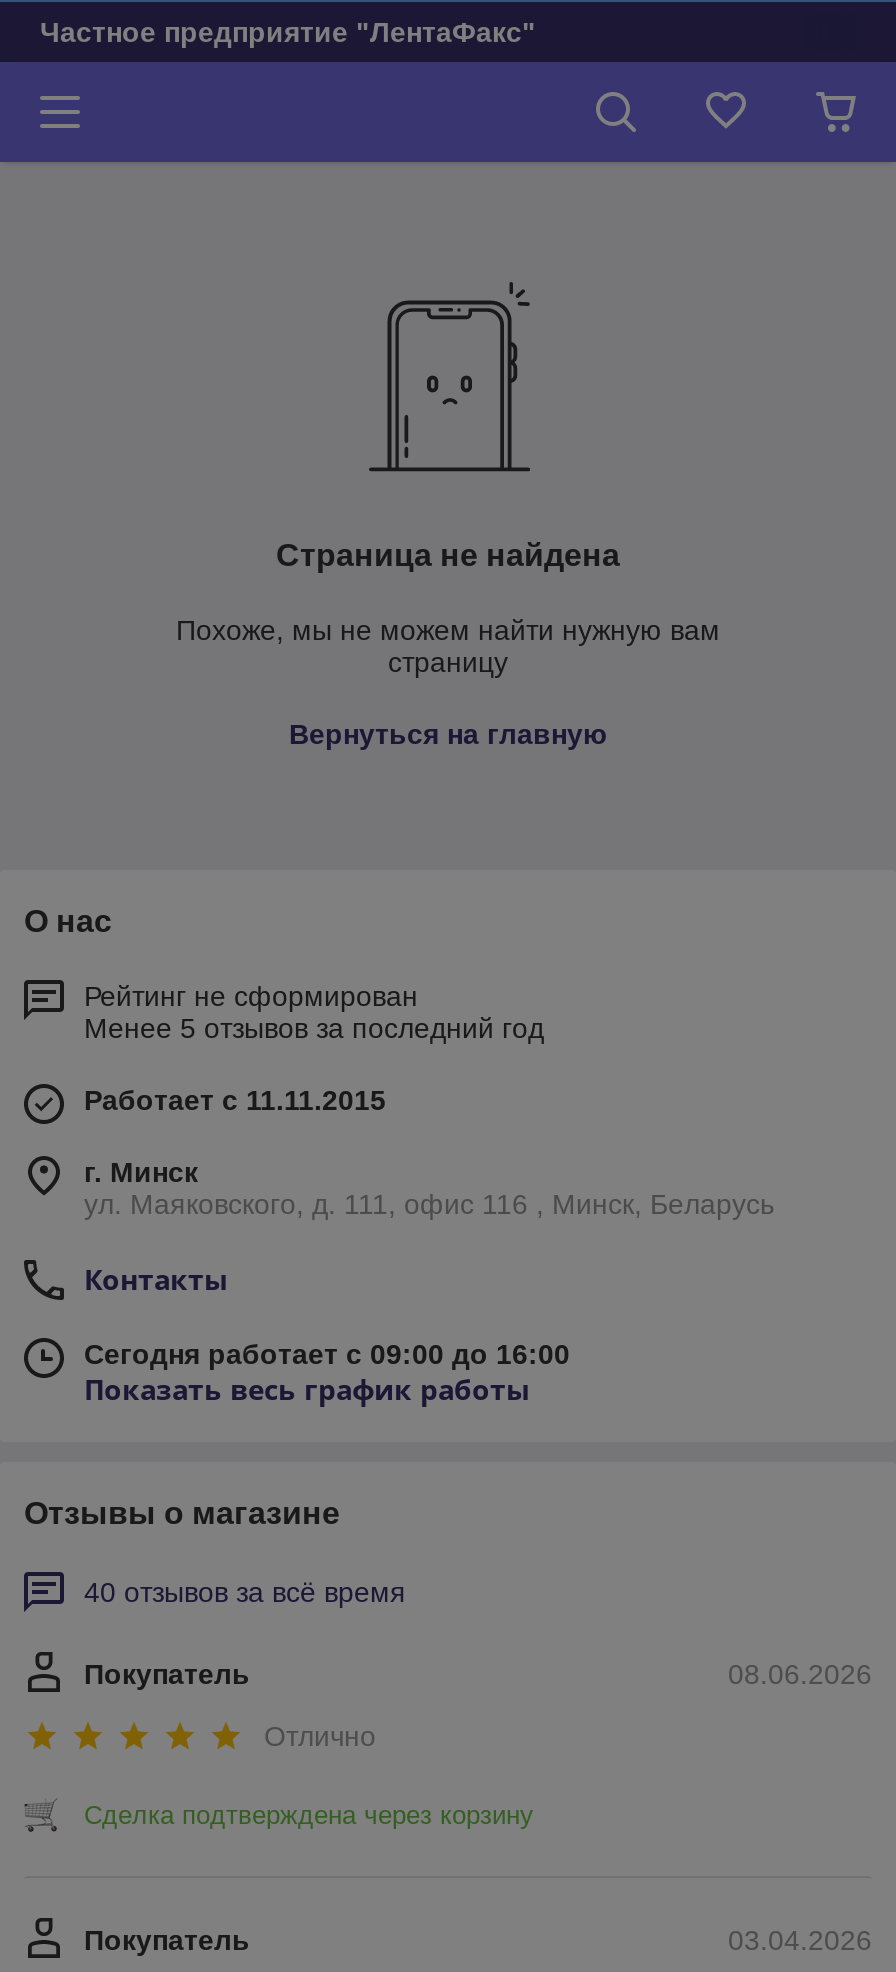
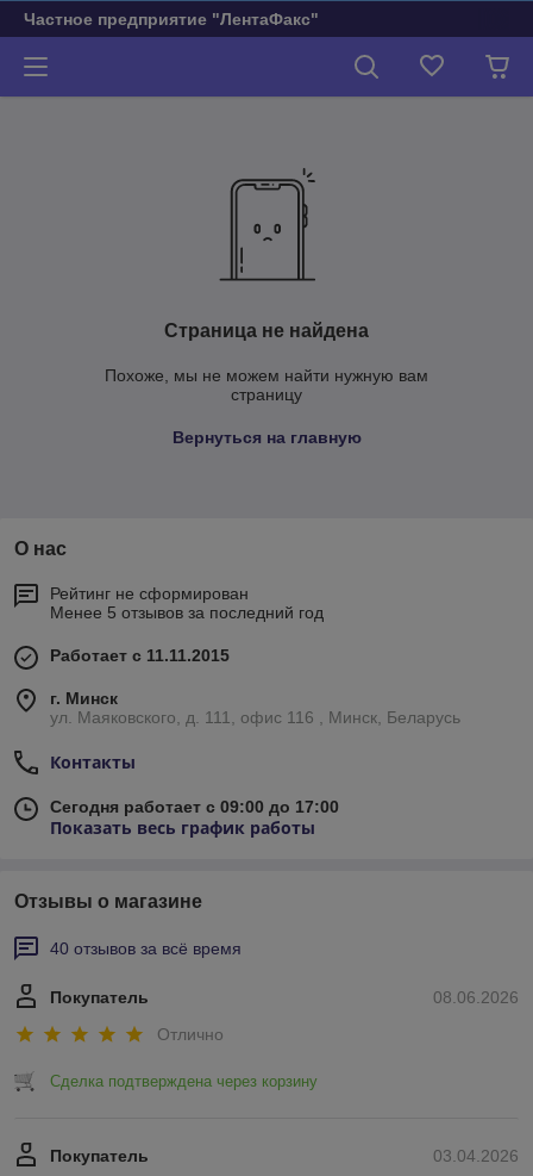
- Сегодня работает с 09:00 до 16:00
+ Сегодня работает с 09:00 до 17:00
